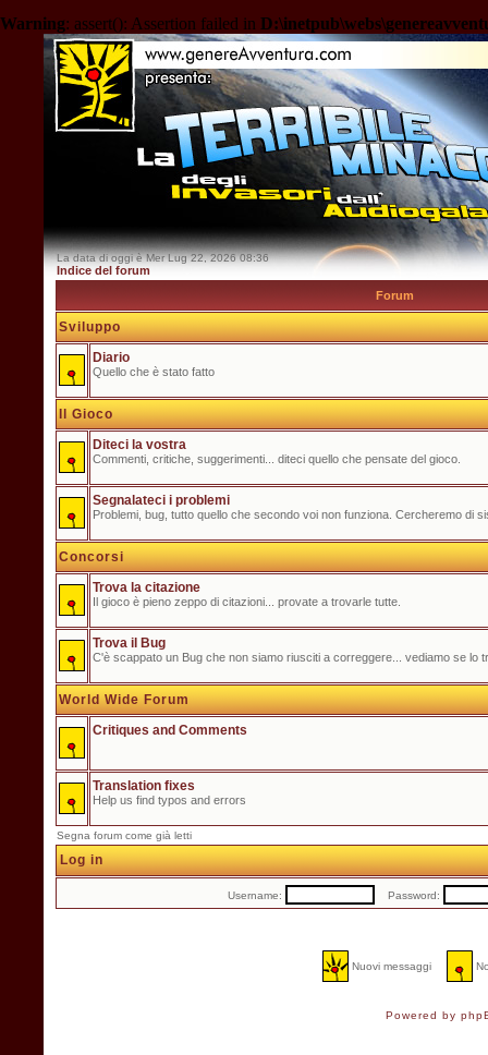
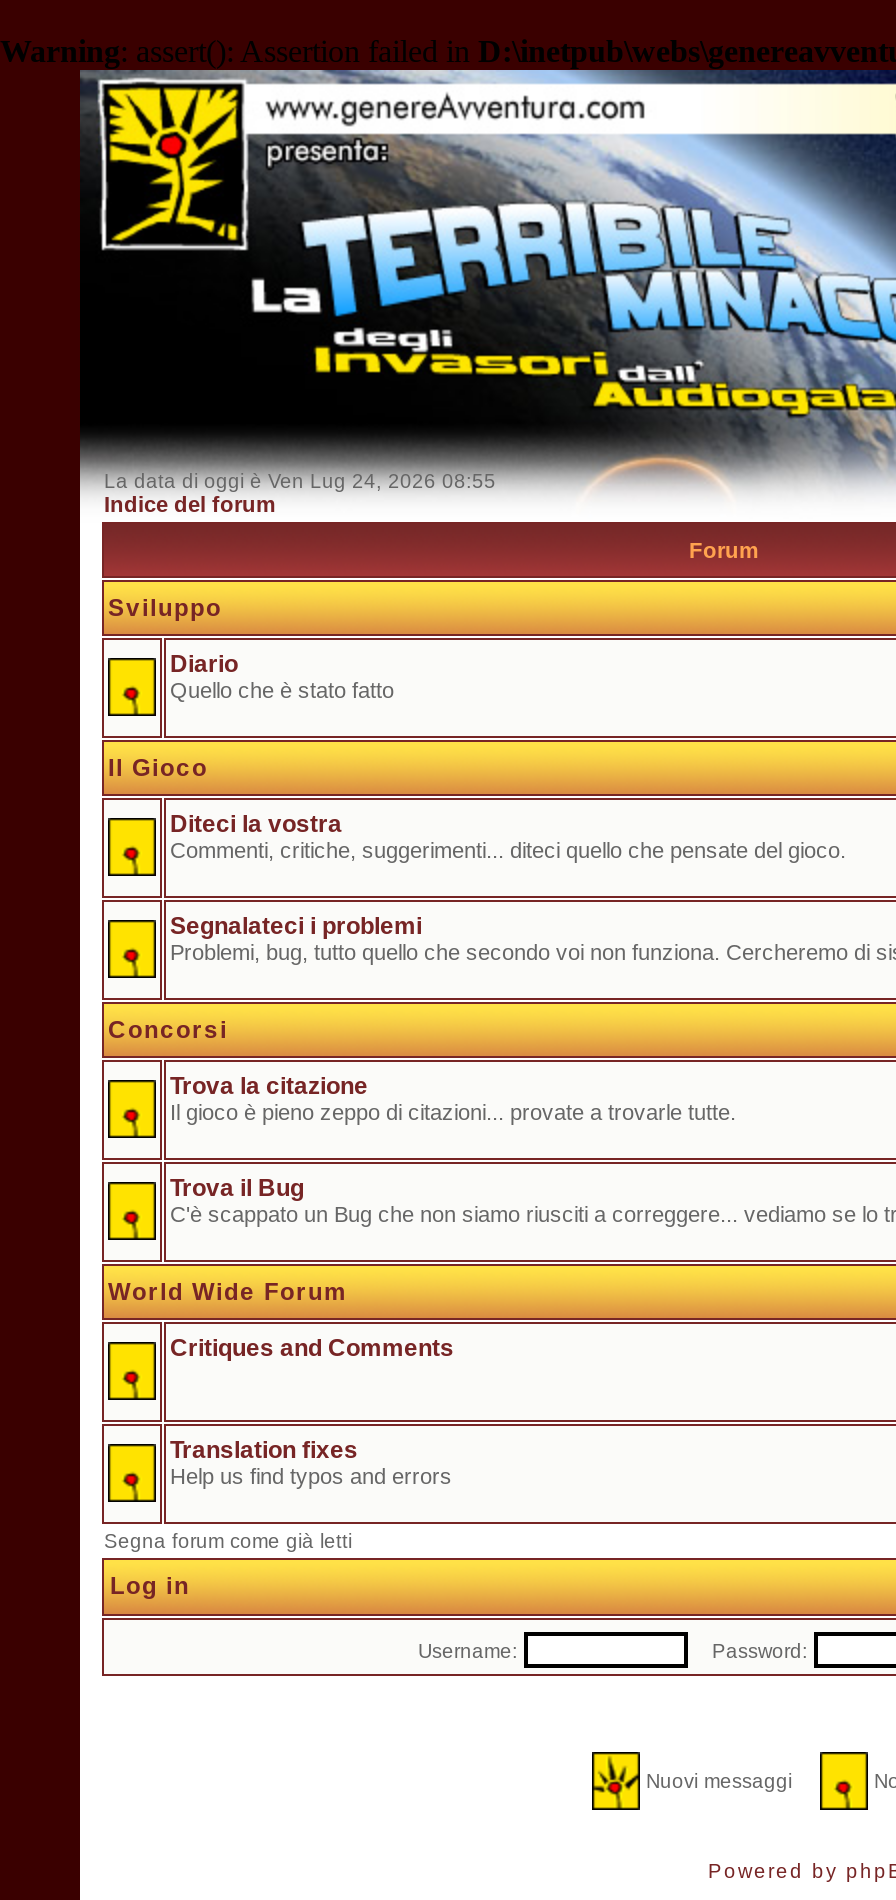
- La data di oggi è Mer Lug 22, 2026 08:36
+ La data di oggi è Ven Lug 24, 2026 08:55
